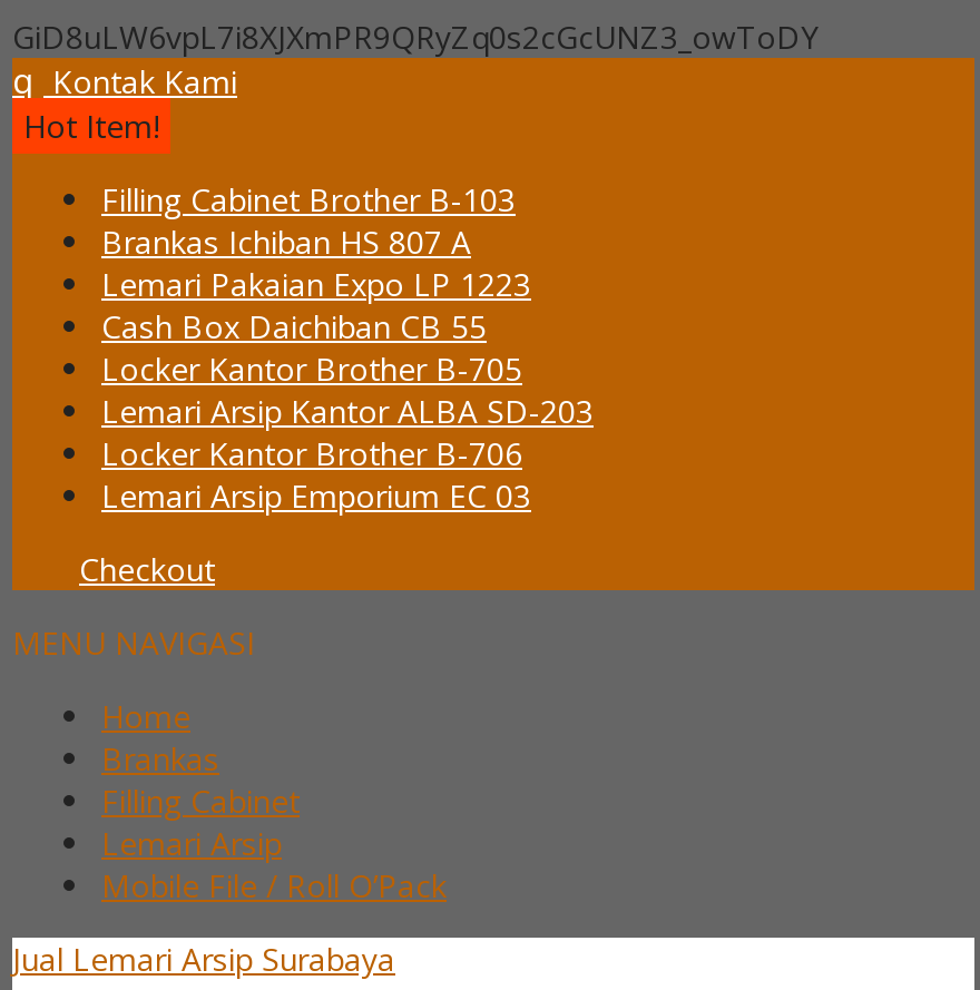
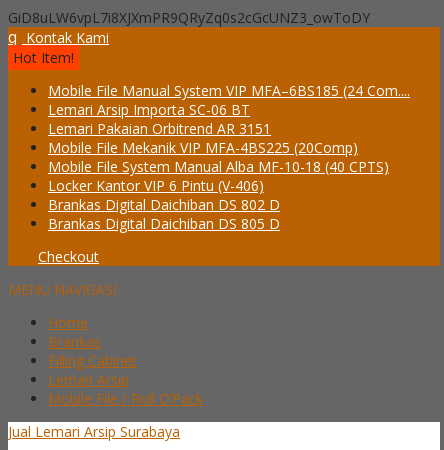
- Filling Cabinet Brother B-103
- Brankas Ichiban HS 807 A
- Lemari Pakaian Expo LP 1223
- Cash Box Daichiban CB 55
- Locker Kantor Brother B-705
- Lemari Arsip Kantor ALBA SD-203
- Locker Kantor Brother B-706
- Lemari Arsip Emporium EC 03
+ Mobile File Manual System VIP MFA–6BS185 (24 Com....
+ Lemari Arsip Importa SC-06 BT
+ Lemari Pakaian Orbitrend AR 3151
+ Mobile File Mekanik VIP MFA-4BS225 (20Comp)
+ Mobile File System Manual Alba MF-10-18 (40 CPTS)
+ Locker Kantor VIP 6 Pintu (V-406)
+ Brankas Digital Daichiban DS 802 D
+ Brankas Digital Daichiban DS 805 D
